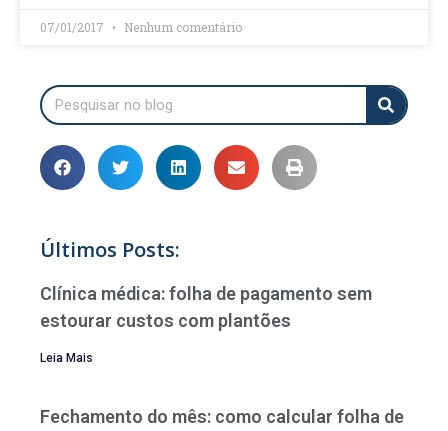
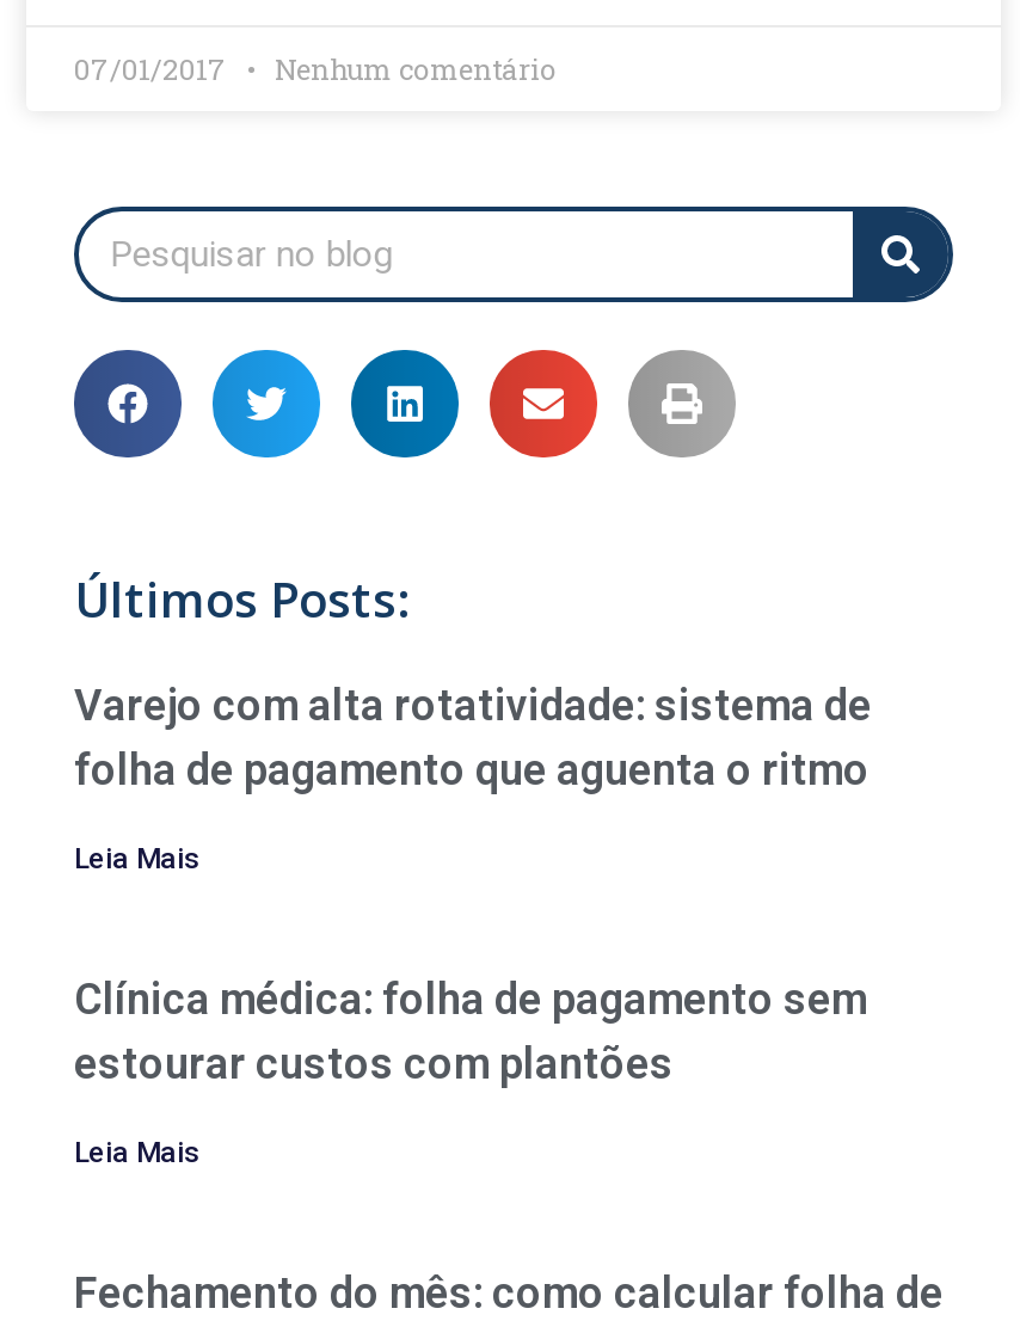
+ Varejo com alta rotatividade: sistema de
+ folha de pagamento que aguenta o ritmo
+ Leia Mais
